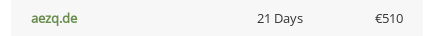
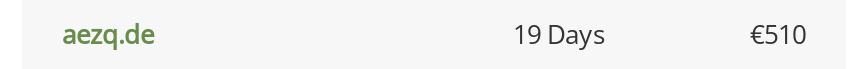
- 21 Days
+ 19 Days
